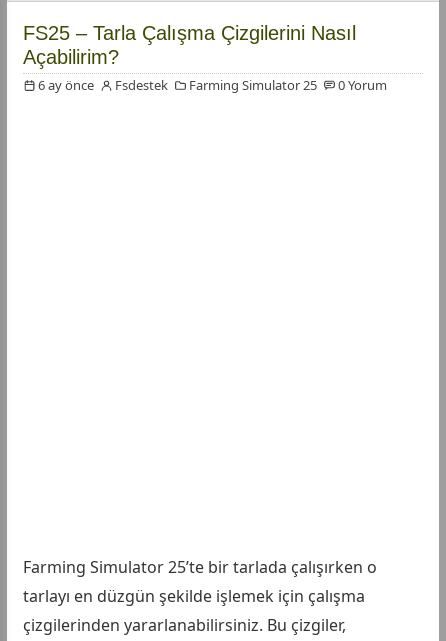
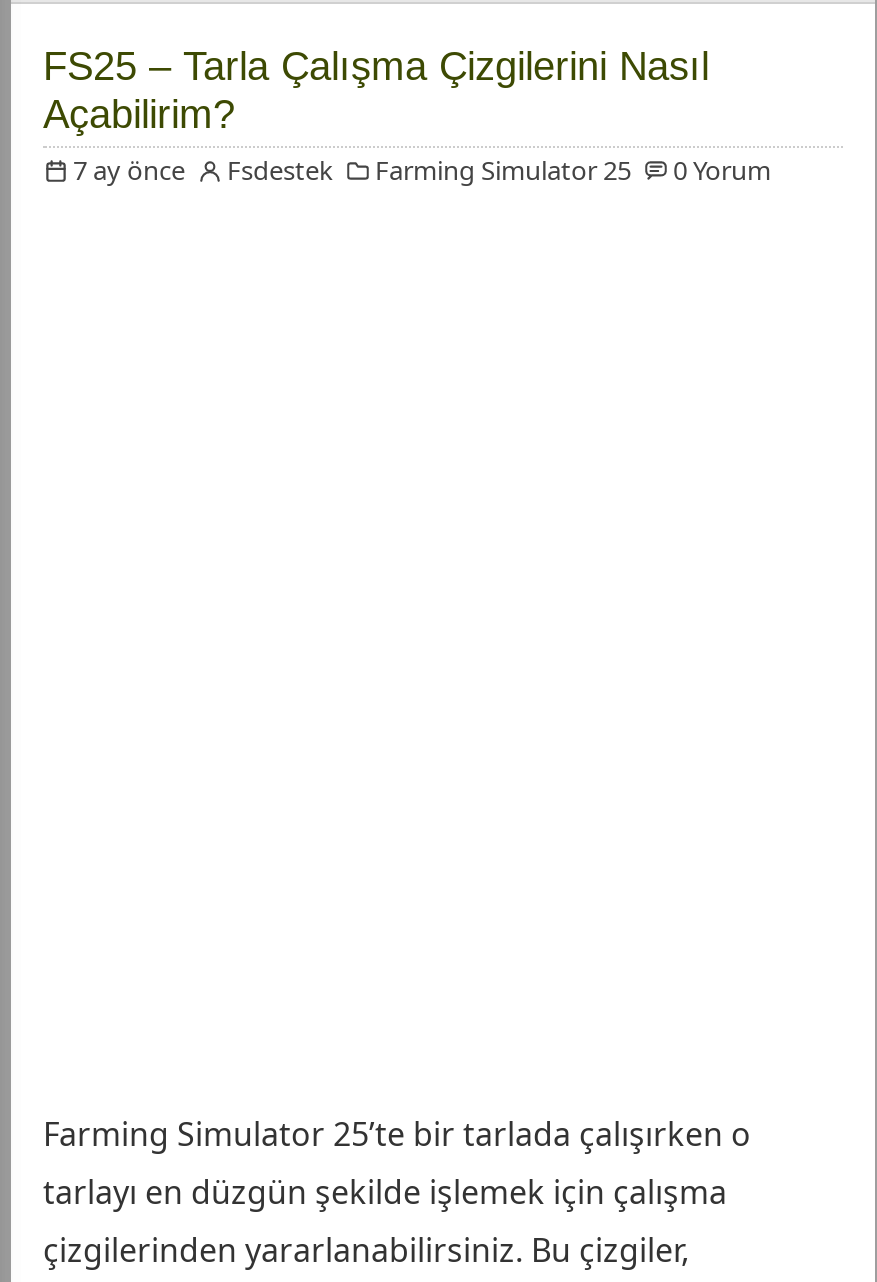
- 6 ay önce Fsdestek Farming Simulator 25 0 Yorum
+ 7 ay önce Fsdestek Farming Simulator 25 0 Yorum
